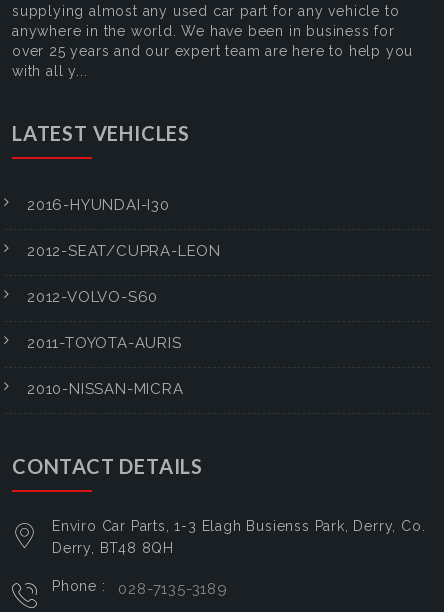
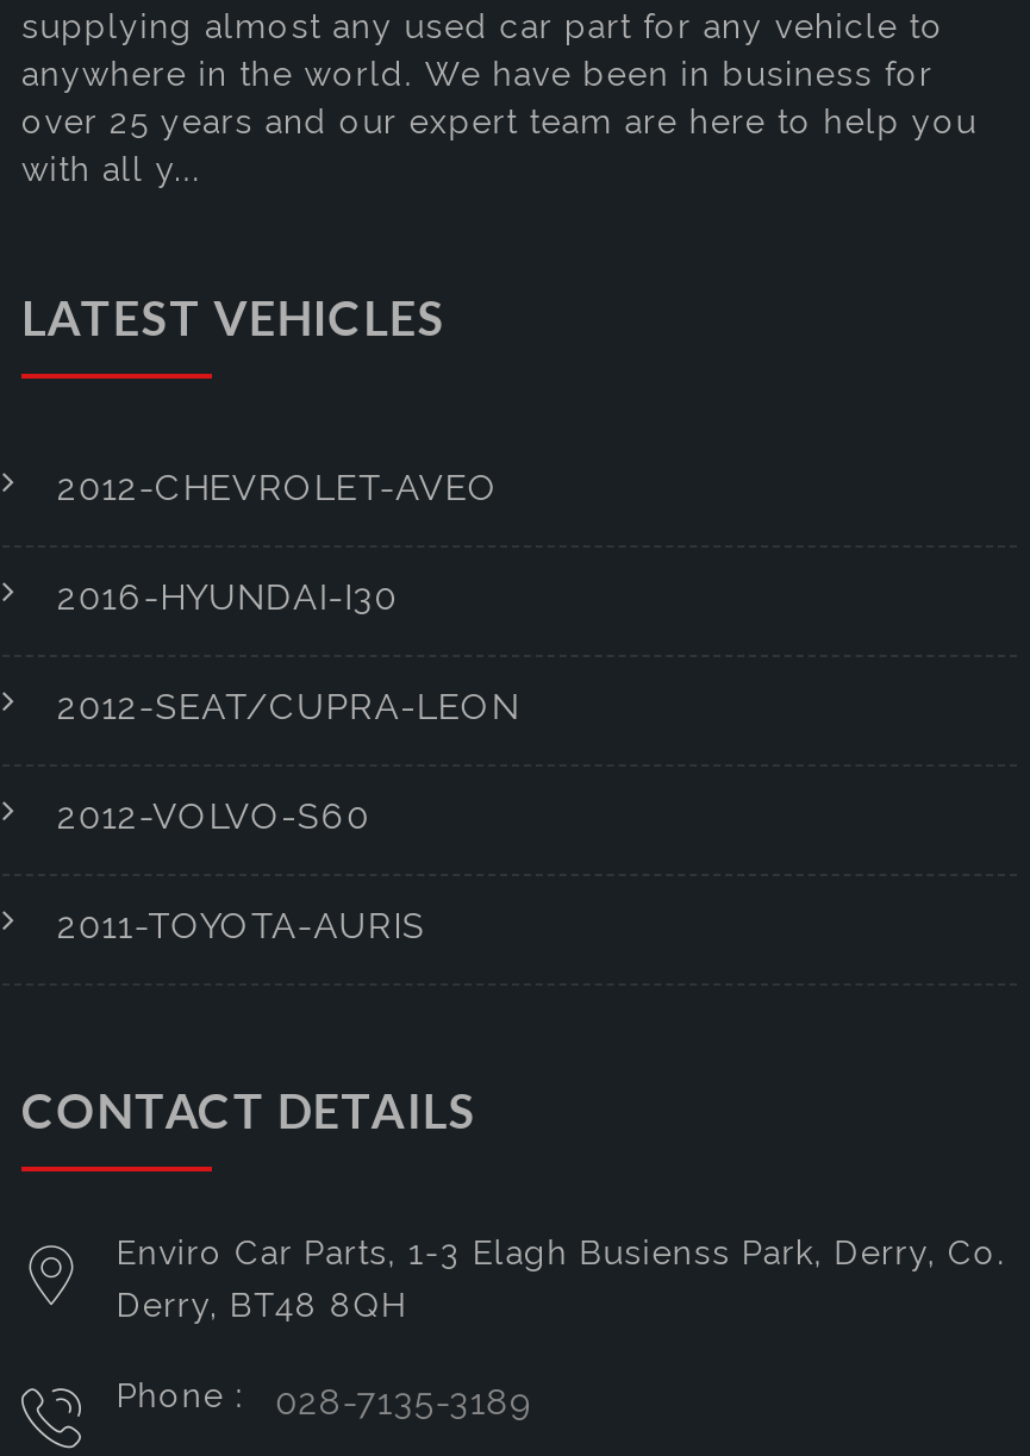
+ 2012-CHEVROLET-AVEO

moved down: 2016-HYUNDAI-I30 | 2012-SEAT/CUPRA-LEON | 2012-VOLVO-S60 | 2011-TOYOTA-AURIS

- 2010-NISSAN-MICRA
